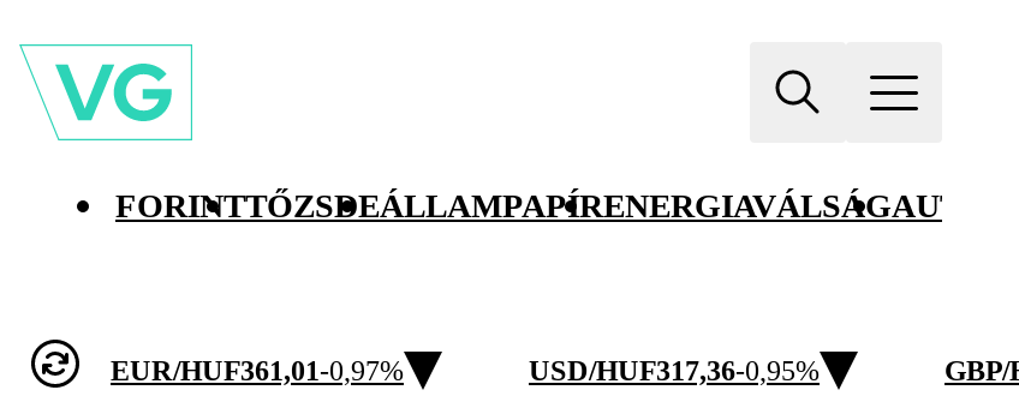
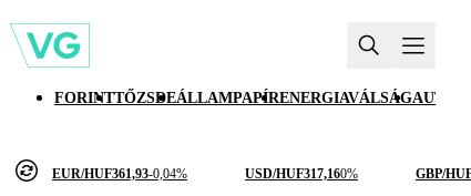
- EUR/HUF361,01 -0,97%
+ EUR/HUF361,93 -0,04%

- USD/HUF317,36-0,95%
+ USD/HUF317,160%
